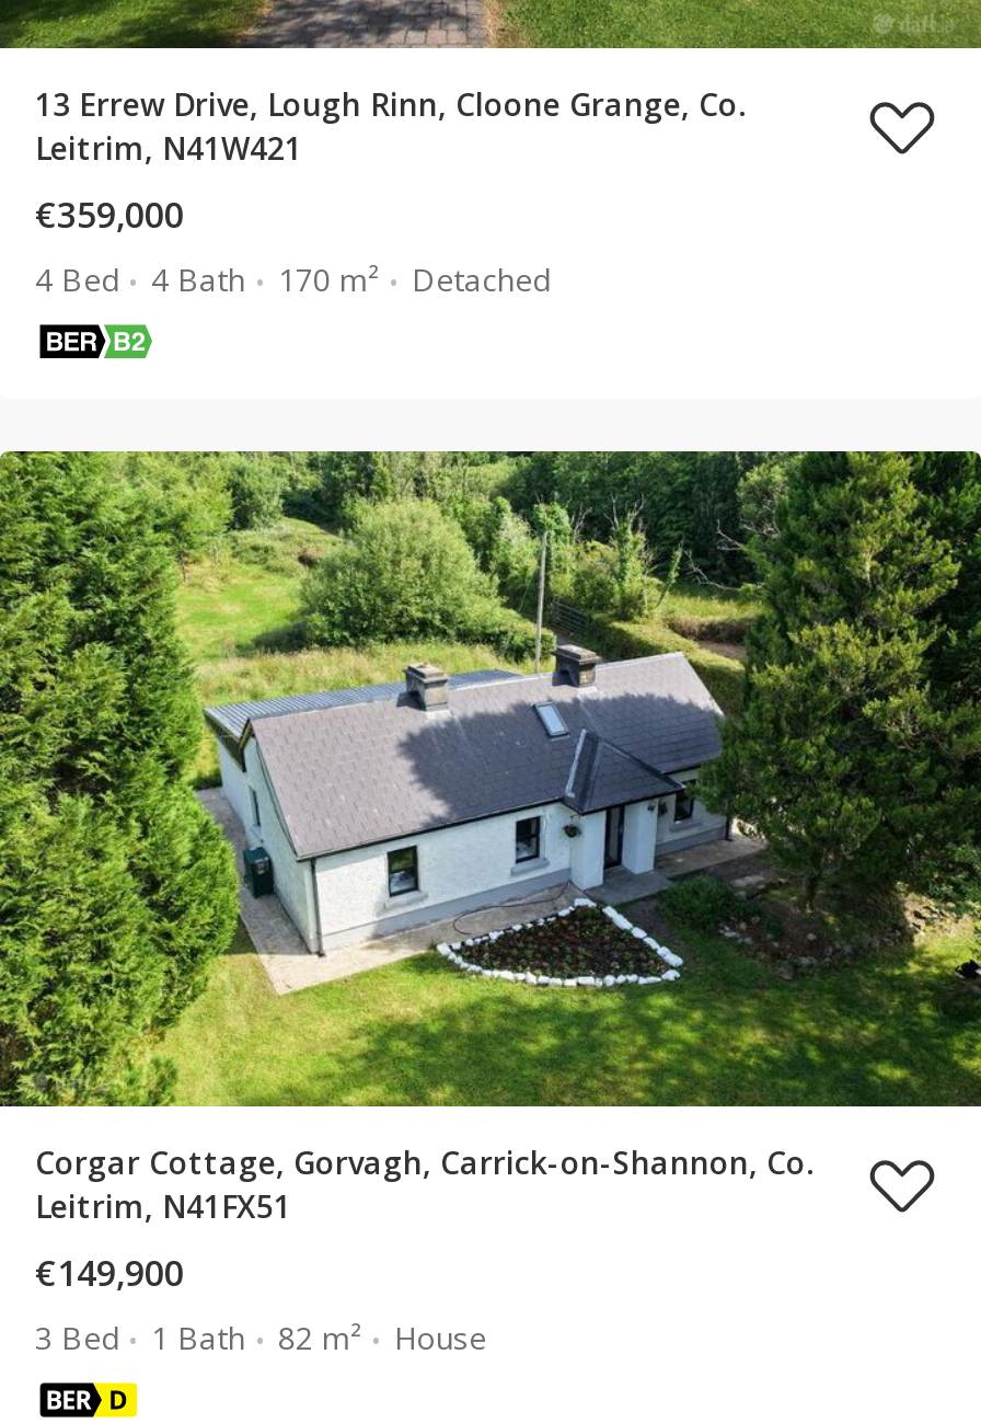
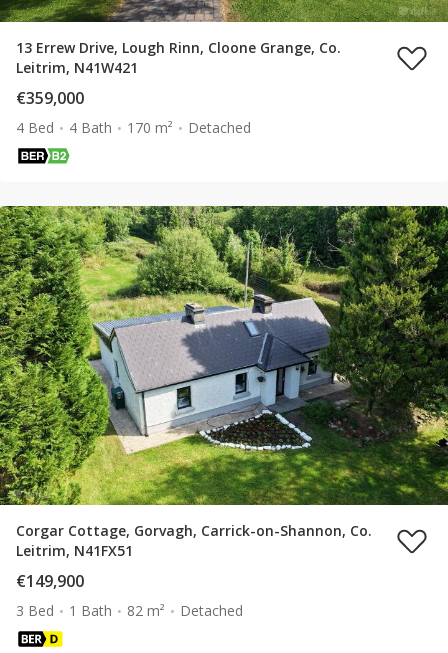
- House
+ Detached
